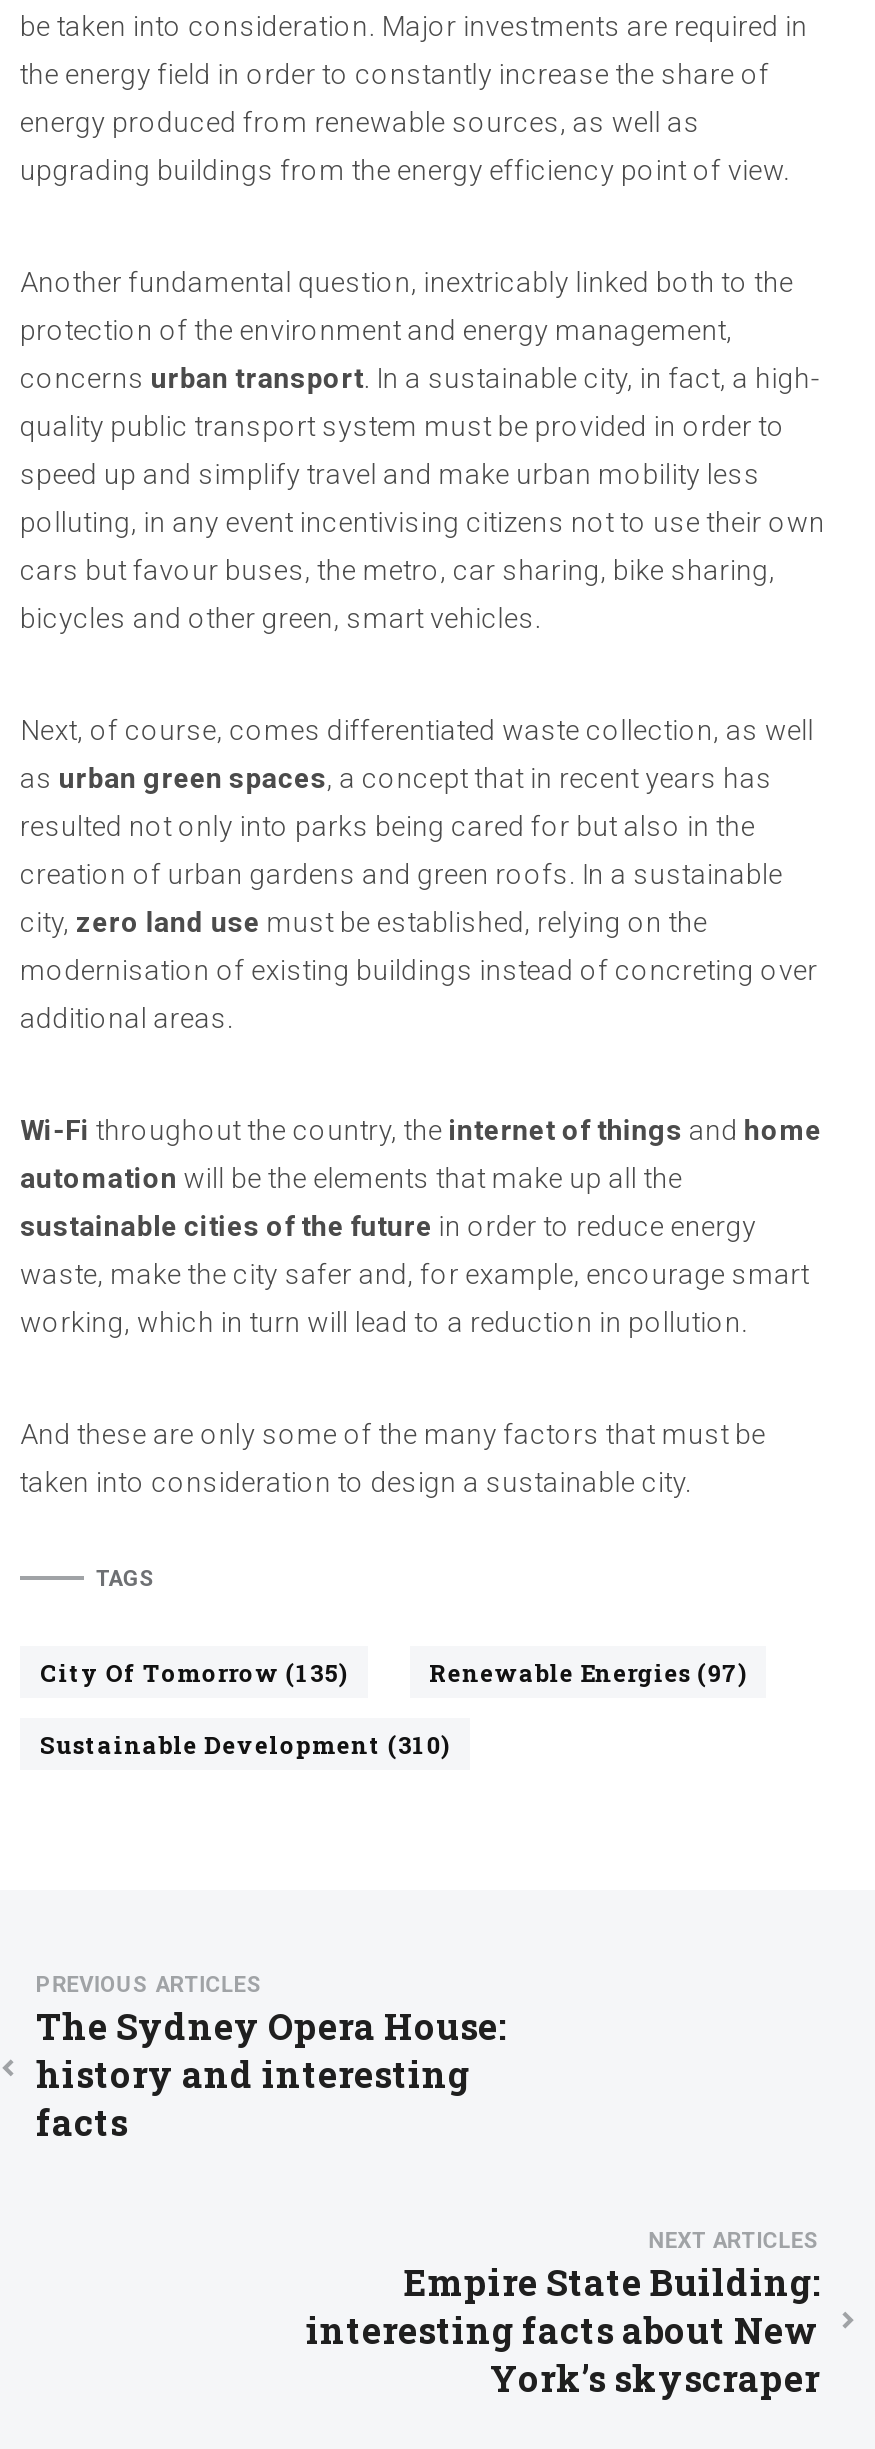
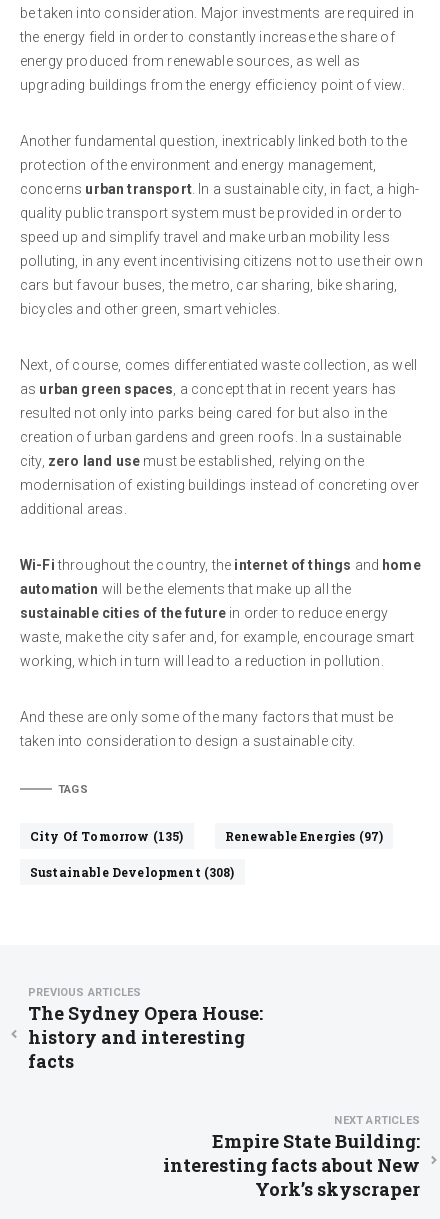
- Sustainable Development (310)
+ Sustainable Development (308)
